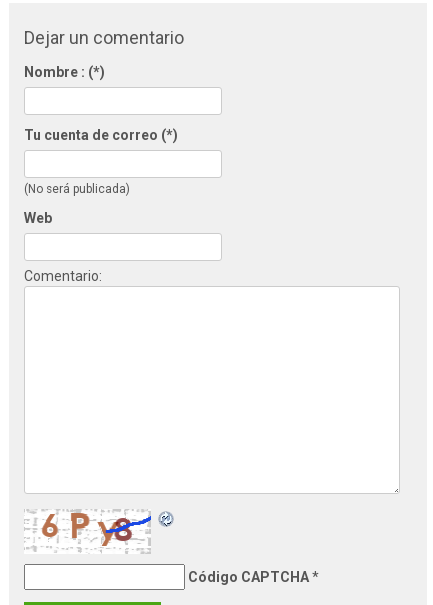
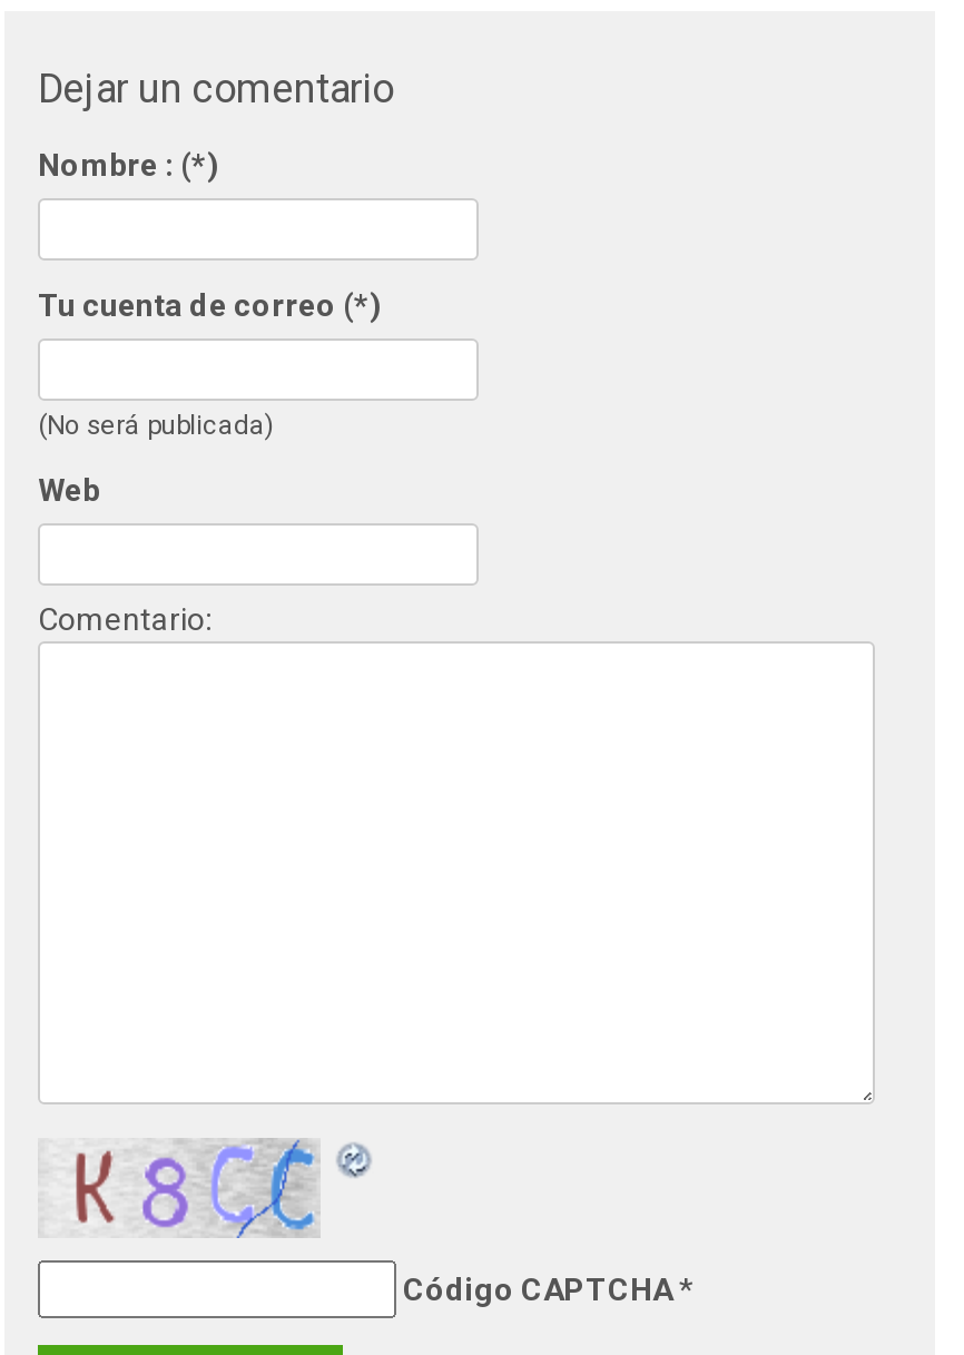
- [image]
+ [image]
